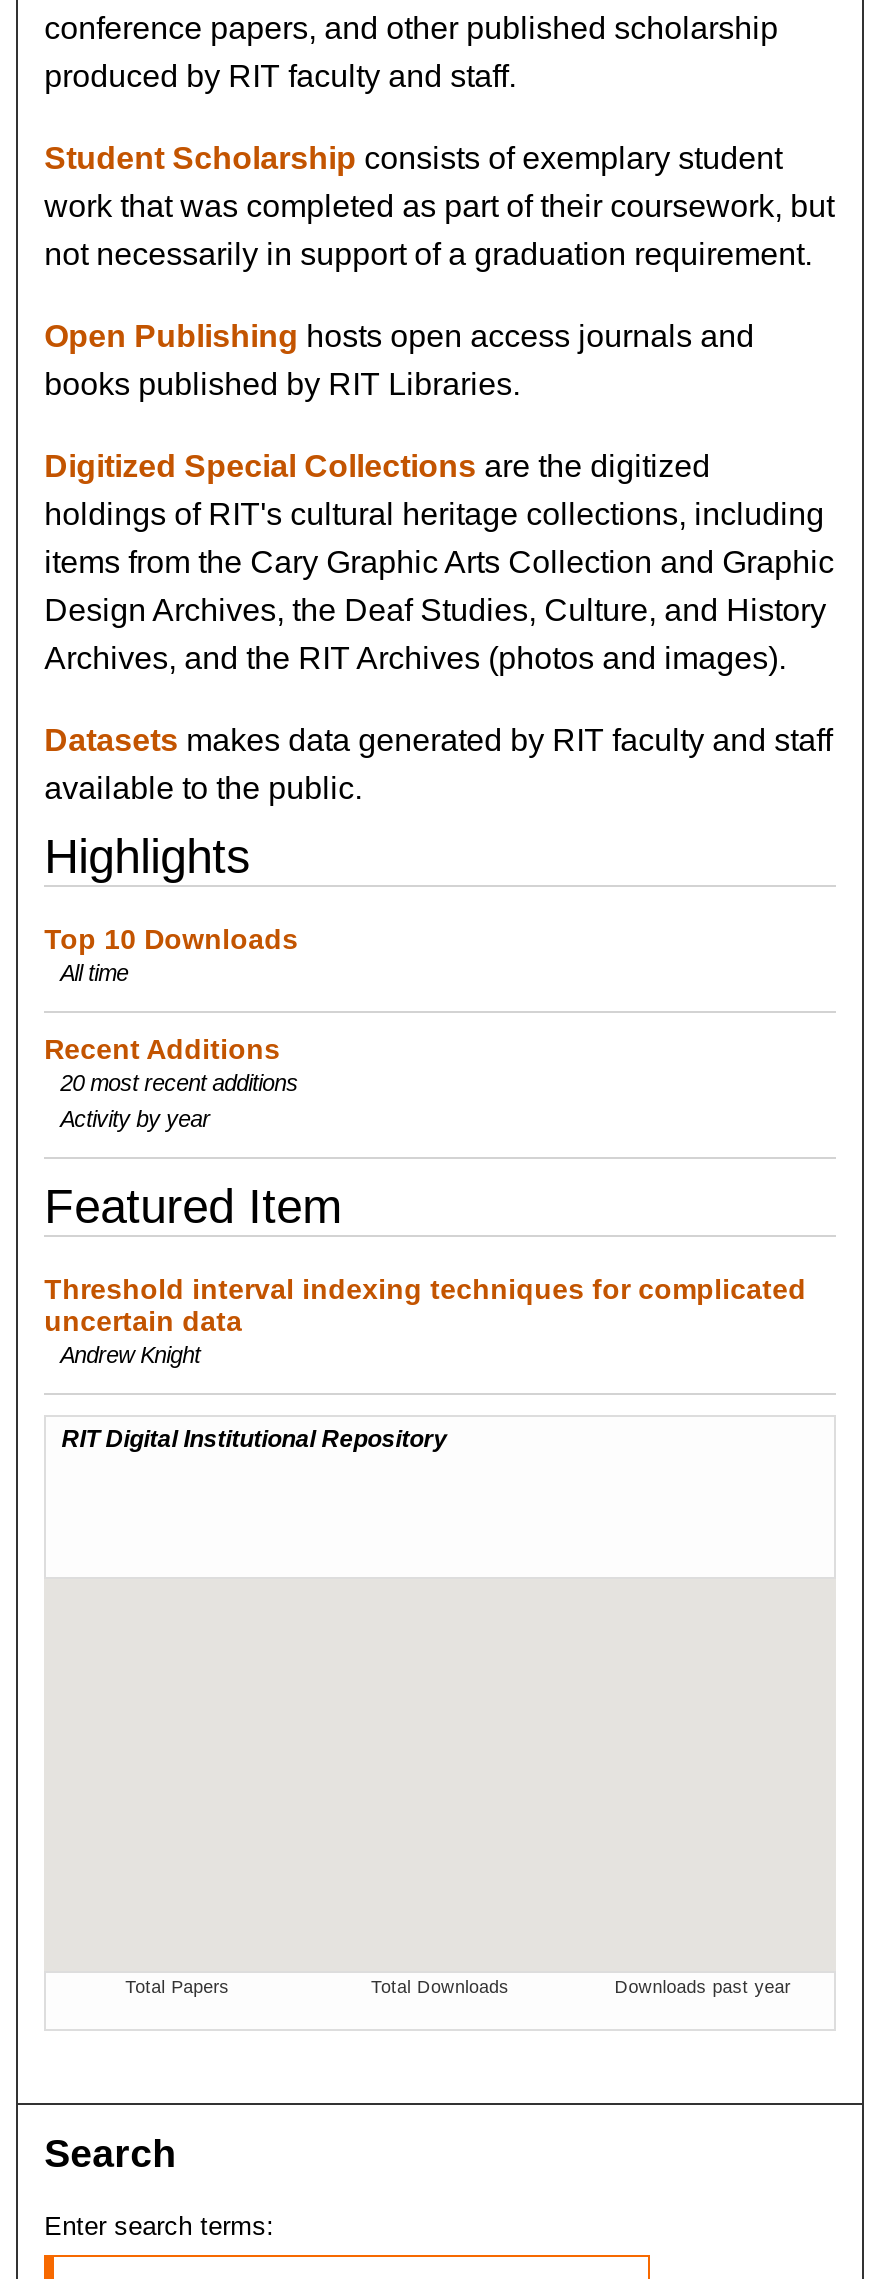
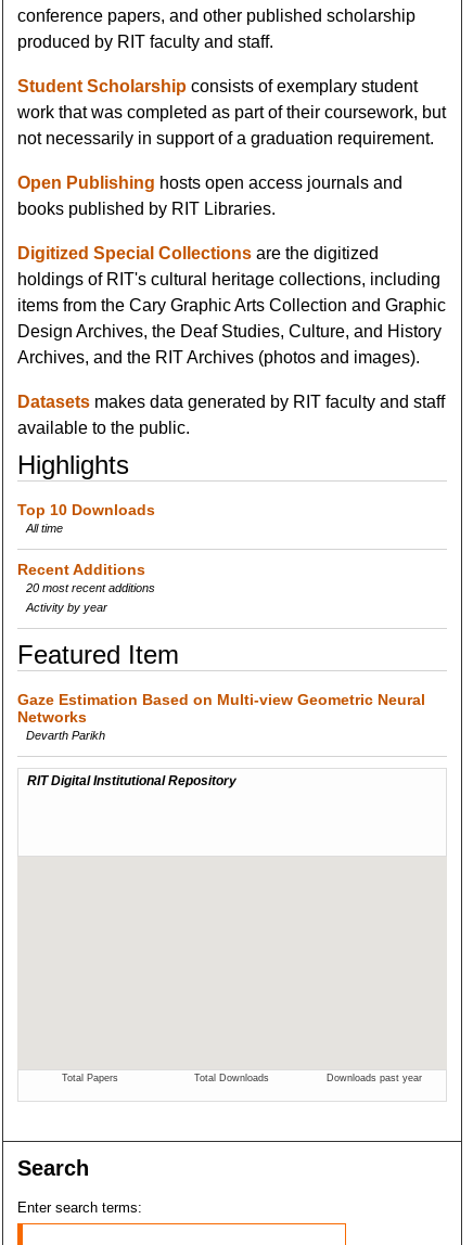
- Threshold interval indexing techniques for complicated
- uncertain data
- Andrew Knight
+ Gaze Estimation Based on Multi-view Geometric Neural
+ Networks
+ Devarth Parikh
